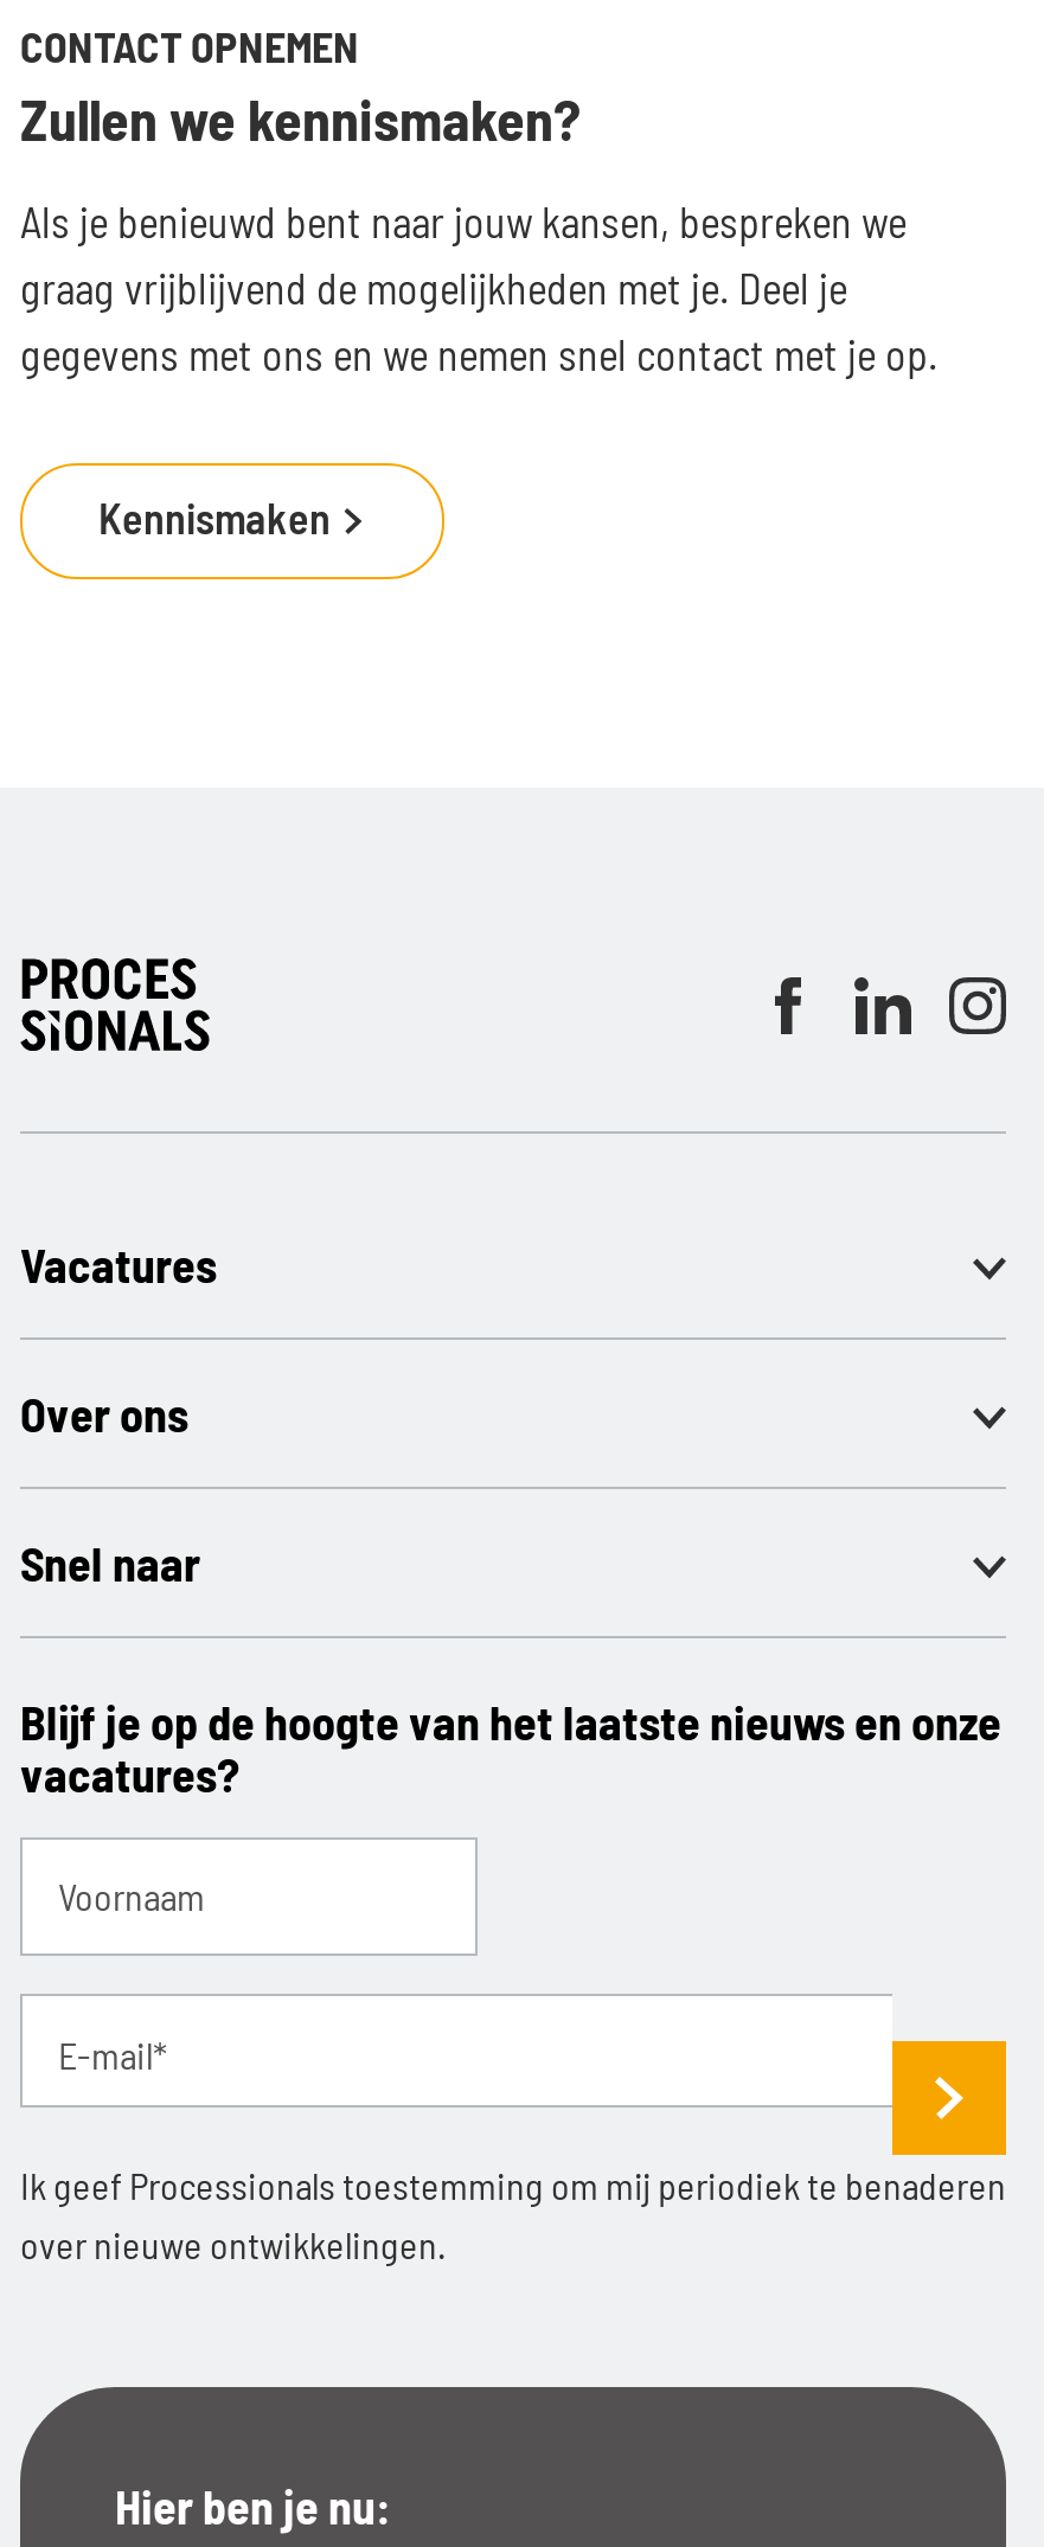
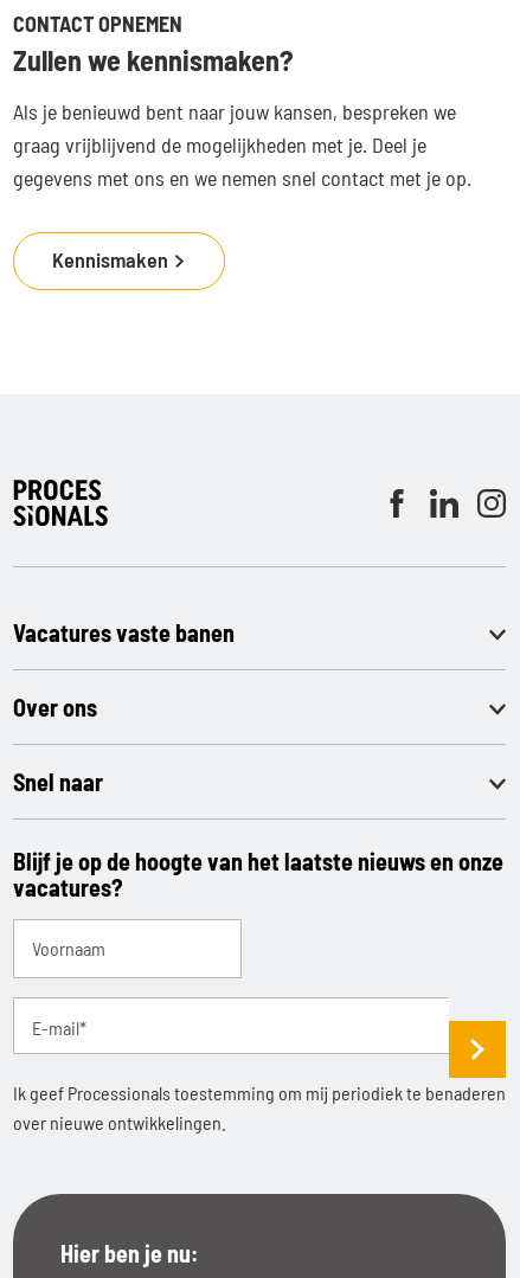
- Vacatures
+ Vacatures vaste banen
